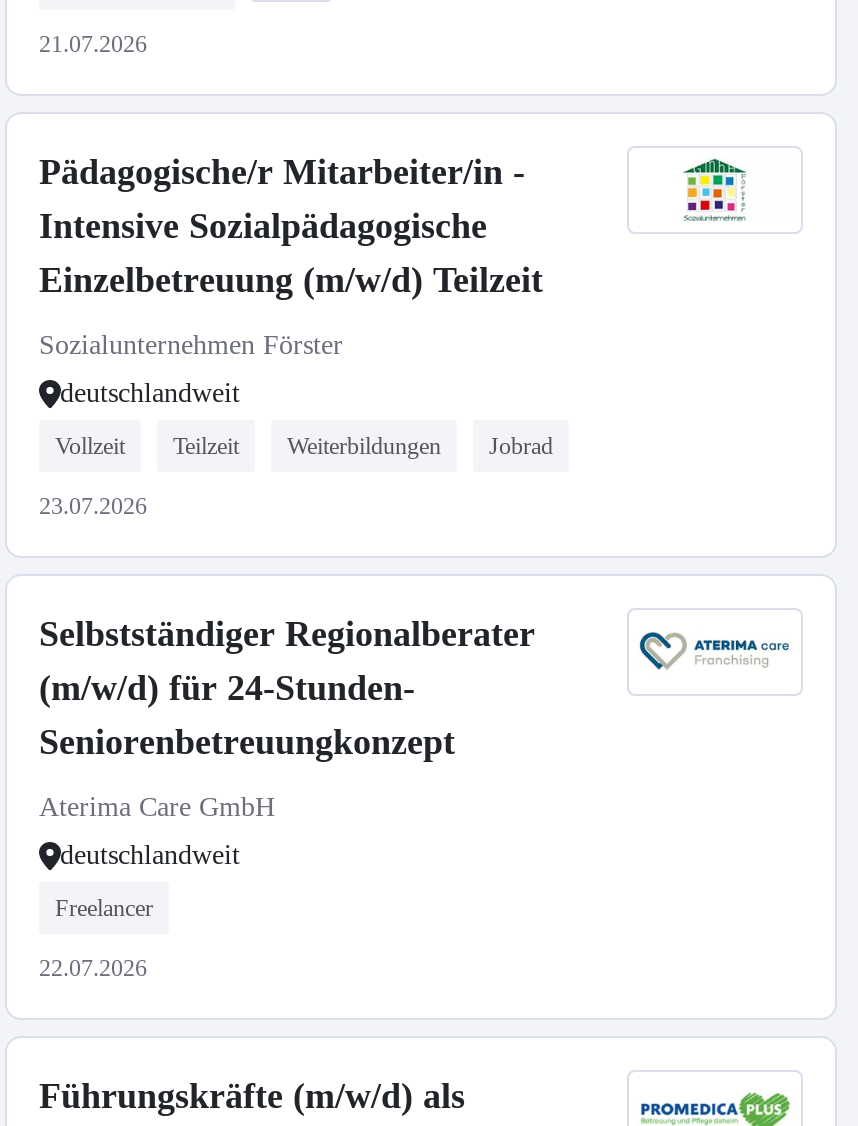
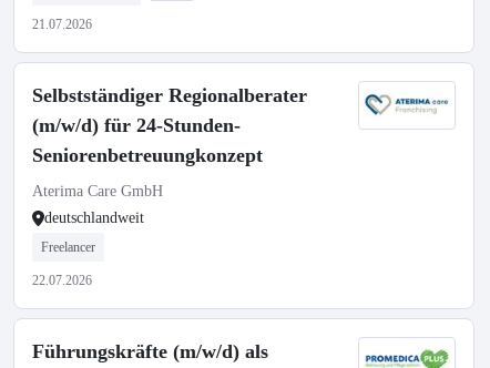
- Pädagogische/r Mitarbeiter/in -
- Intensive Sozialpädagogische
- Einzelbetreuung (m/w/d) Teilzeit
- Sozialunternehmen Förster
- deutschlandweit
- Vollzeit
- Teilzeit
- Weiterbildungen
- Jobrad
- 23.07.2026

- [image]
